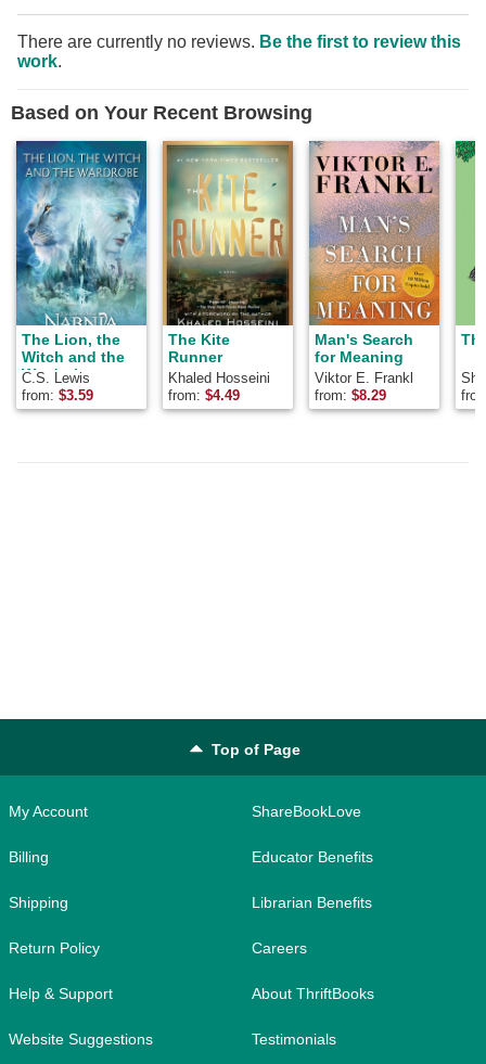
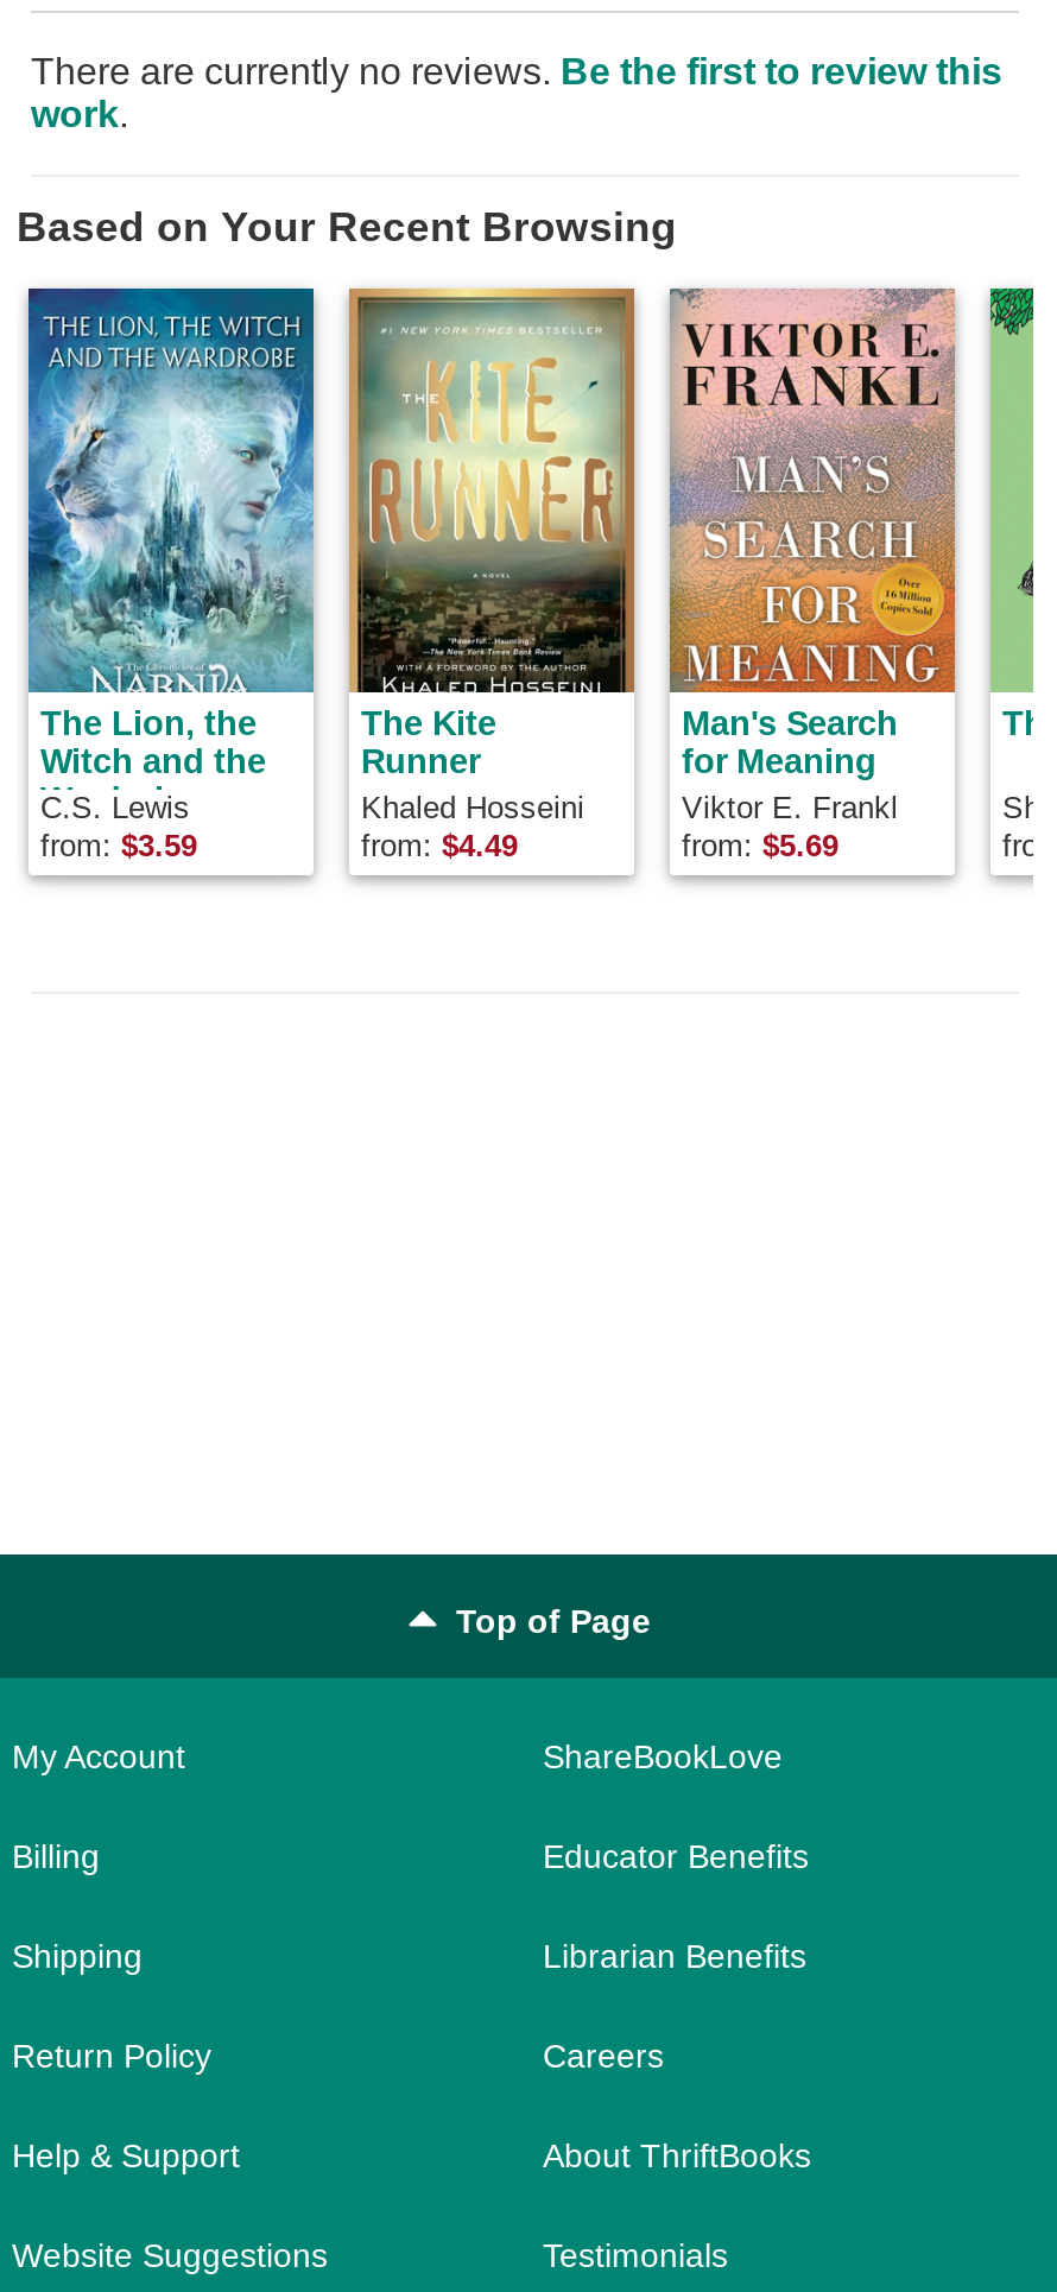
- from: $8.29
+ from: $5.69
